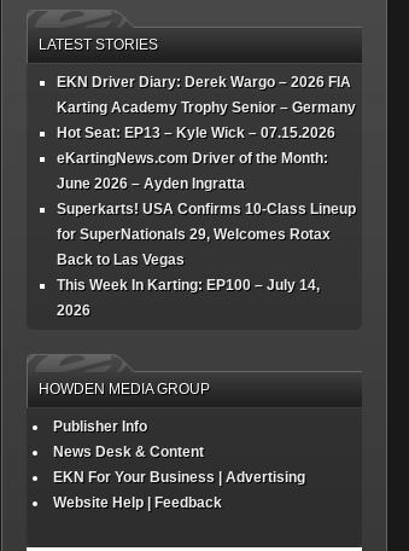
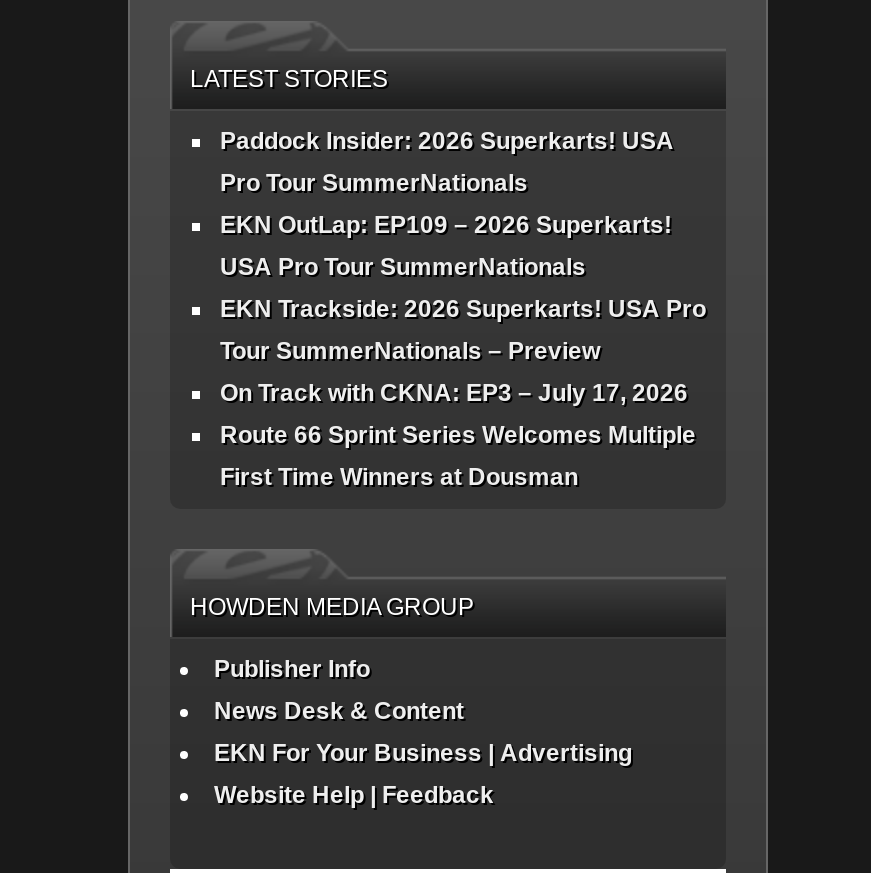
- EKN Driver Diary: Derek Wargo – 2026 FIA
- Karting Academy Trophy Senior – Germany
- Hot Seat: EP13 – Kyle Wick – 07.15.2026
- eKartingNews.com Driver of the Month:
- June 2026 – Ayden Ingratta
- Superkarts! USA Confirms 10-Class Lineup
- for SuperNationals 29, Welcomes Rotax
- Back to Las Vegas
- This Week In Karting: EP100 – July 14,
- 2026
+ Paddock Insider: 2026 Superkarts! USA
+ Pro Tour SummerNationals
+ EKN OutLap: EP109 – 2026 Superkarts!
+ USA Pro Tour SummerNationals
+ EKN Trackside: 2026 Superkarts! USA Pro
+ Tour SummerNationals – Preview
+ On Track with CKNA: EP3 – July 17, 2026
+ Route 66 Sprint Series Welcomes Multiple
+ First Time Winners at Dousman
